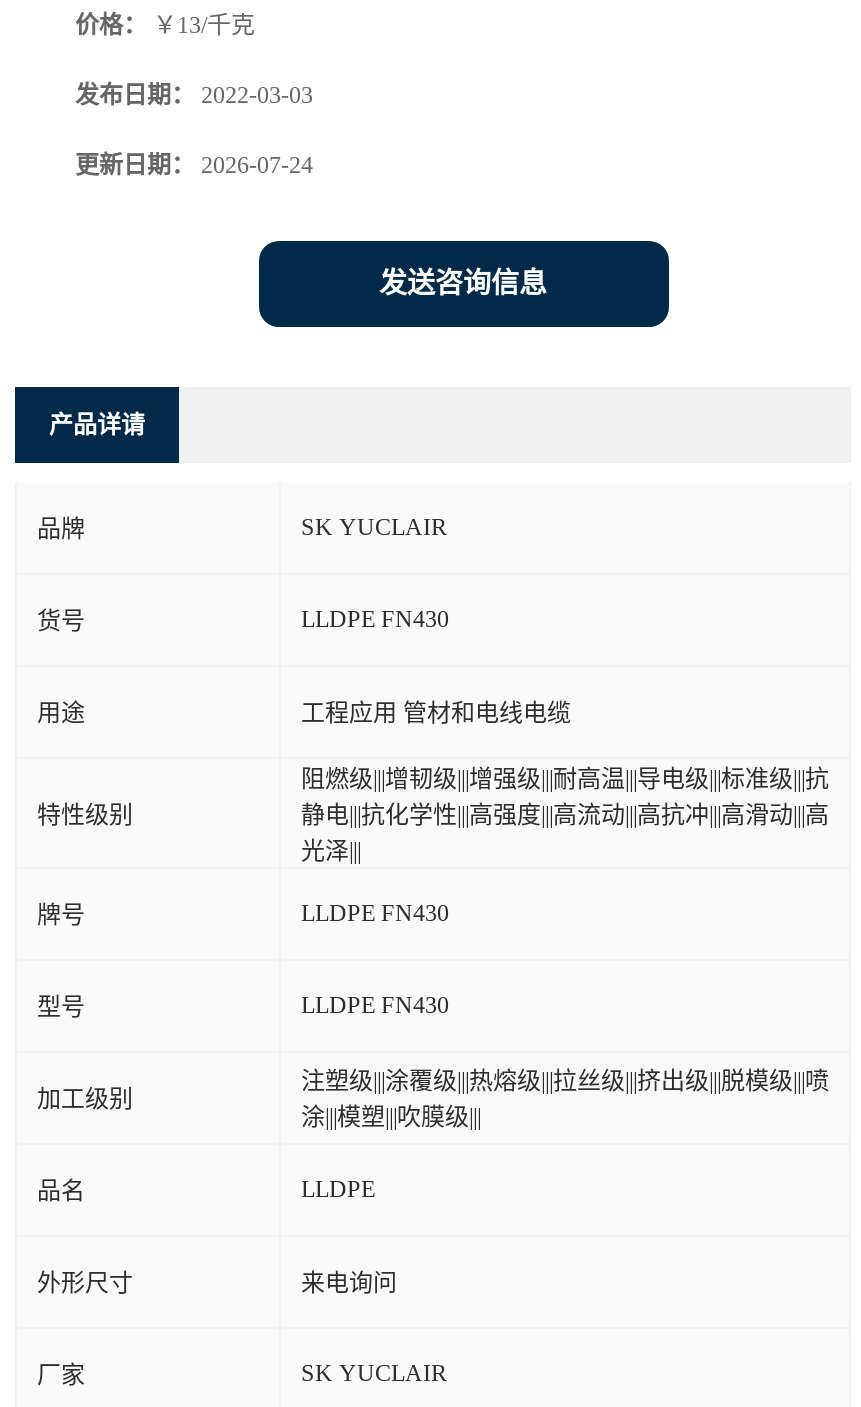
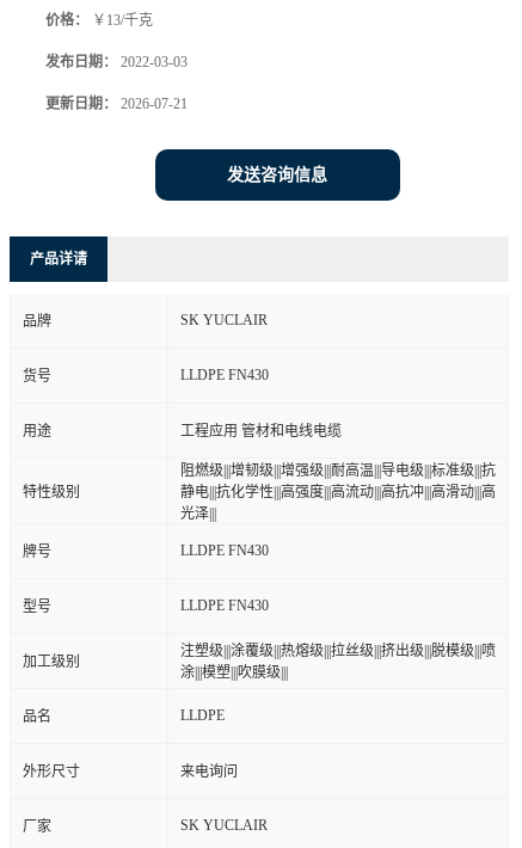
- 更新日期：2026-07-24
+ 更新日期：2026-07-21
